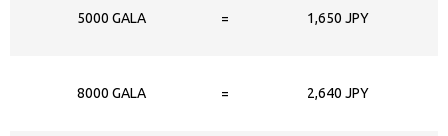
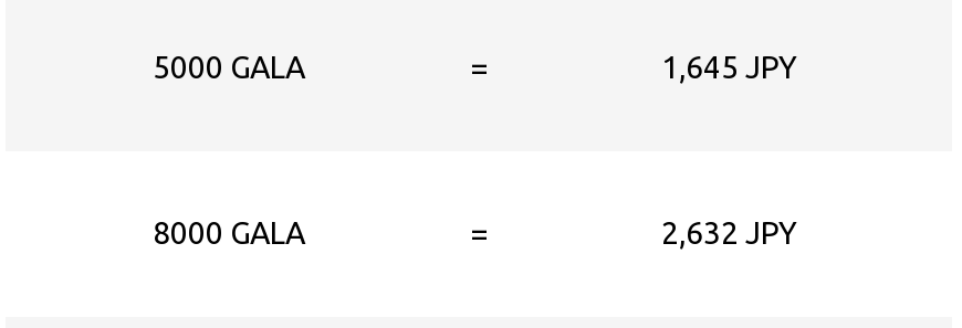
- 1,650 JPY
+ 1,645 JPY

- 2,640 JPY
+ 2,632 JPY
